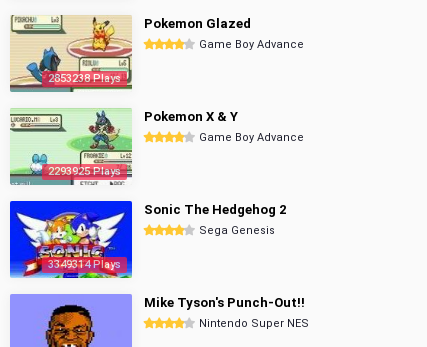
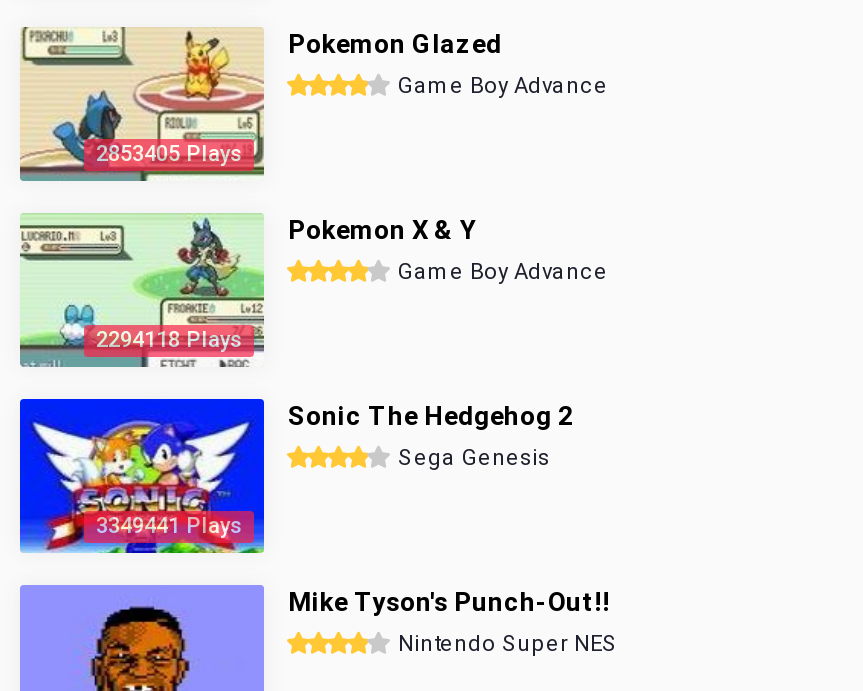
- 2853238 Plays
+ 2853405 Plays

- 2293925 Plays
+ 2294118 Plays

- 3349314 Plays
+ 3349441 Plays
